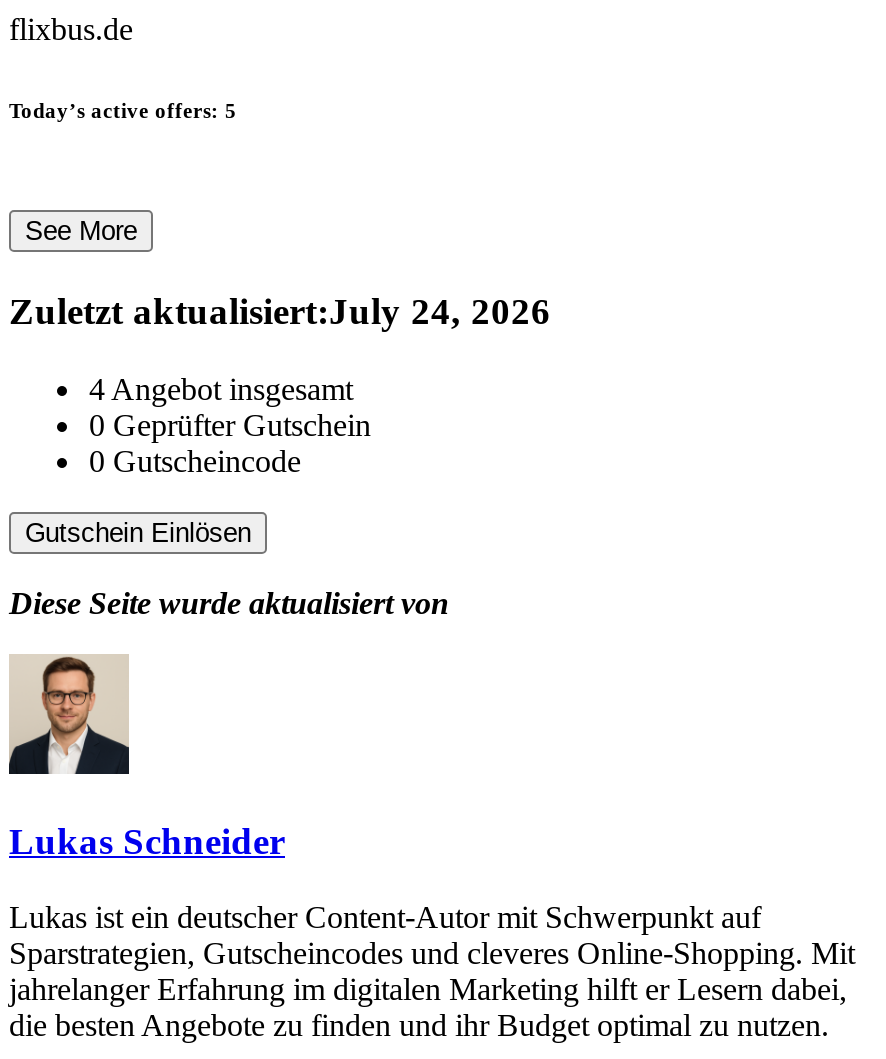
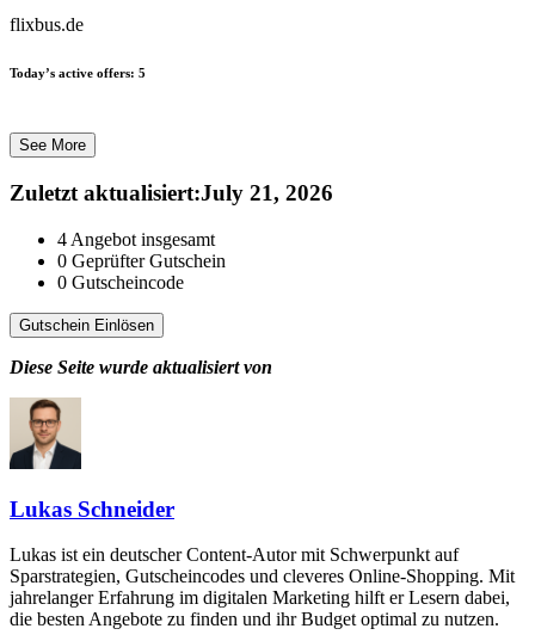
- Zuletzt aktualisiert:July 24, 2026
+ Zuletzt aktualisiert:July 21, 2026
